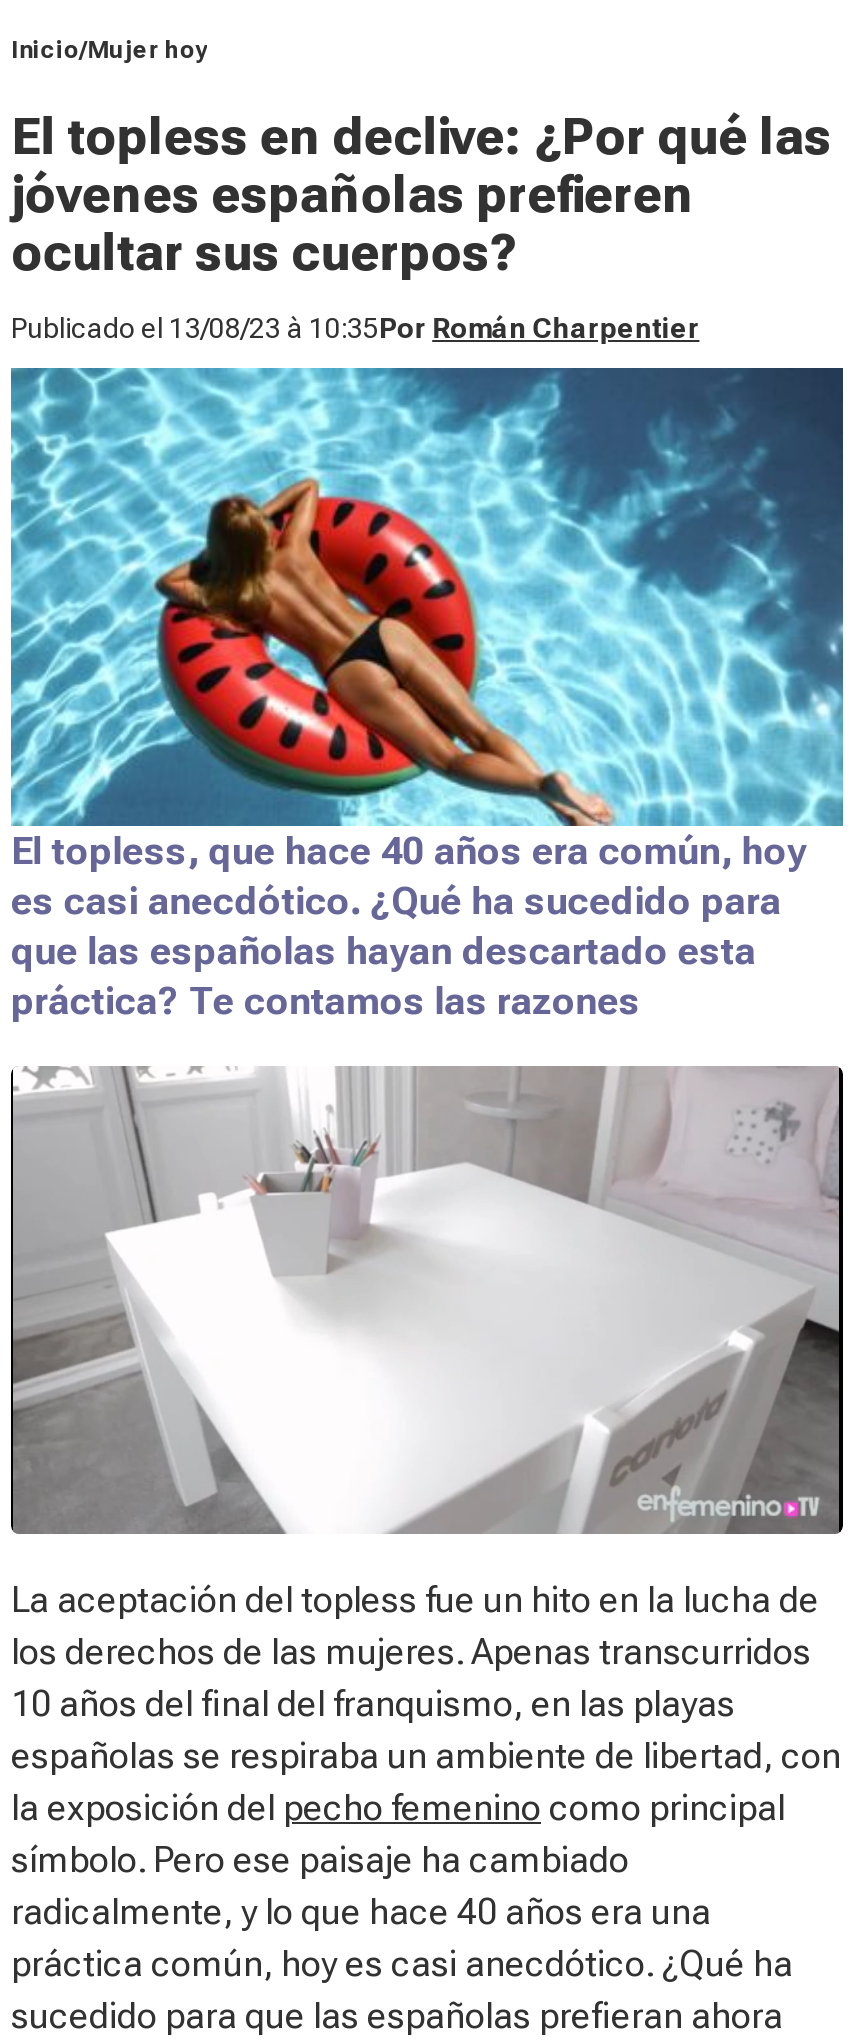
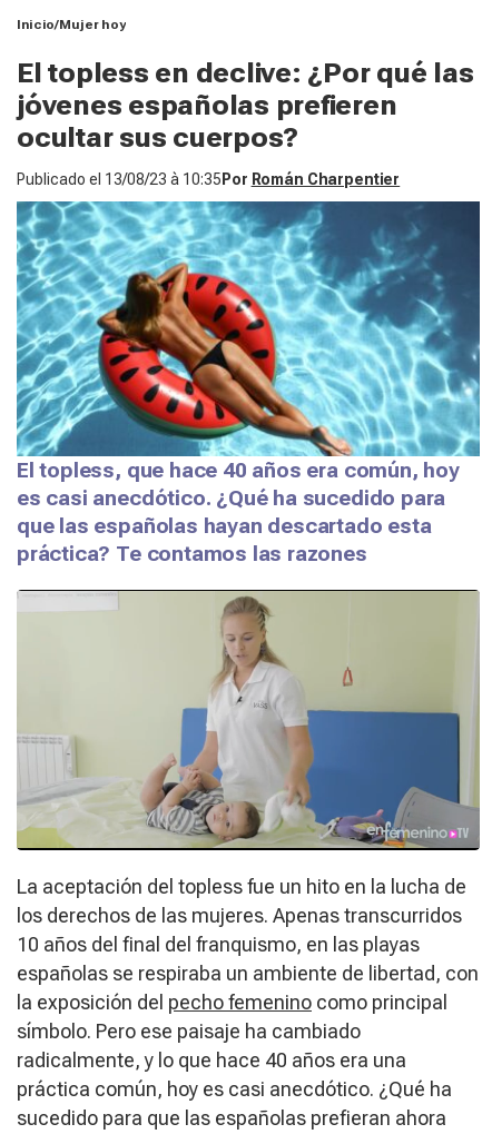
- [image]
+ [image]
